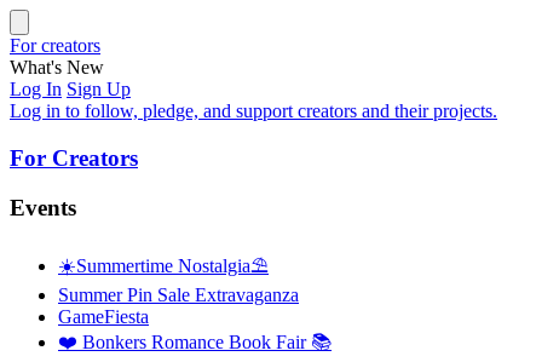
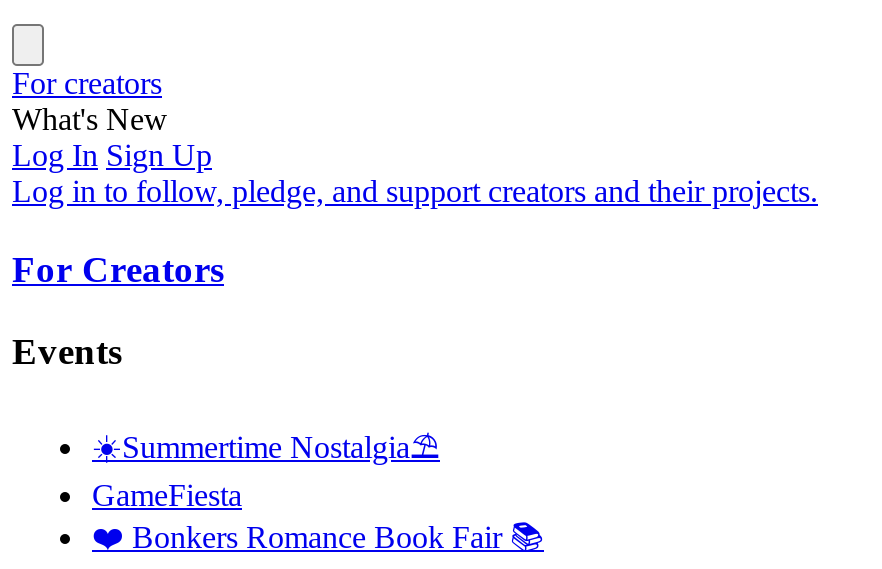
- Summer Pin Sale Extravaganza
